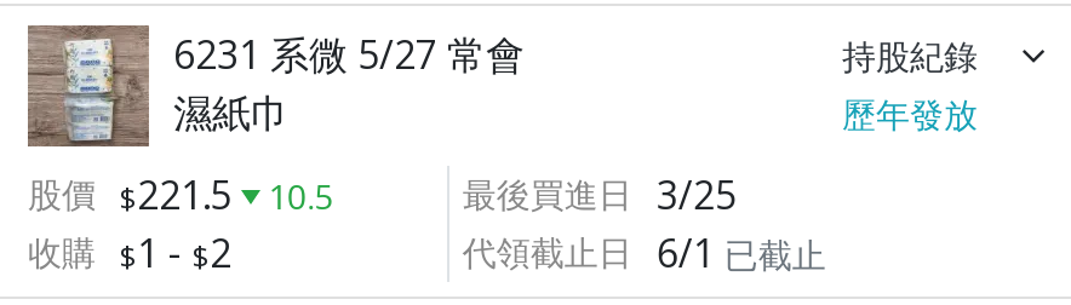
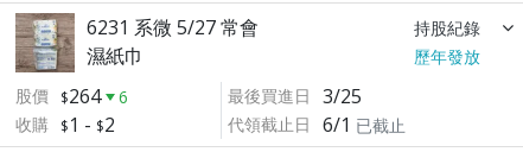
- 221.5
+ 264

- 10.5
+ 6
